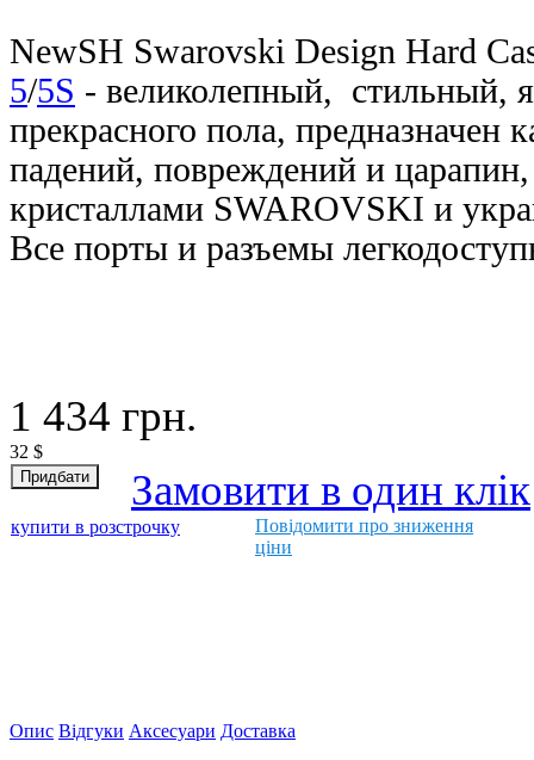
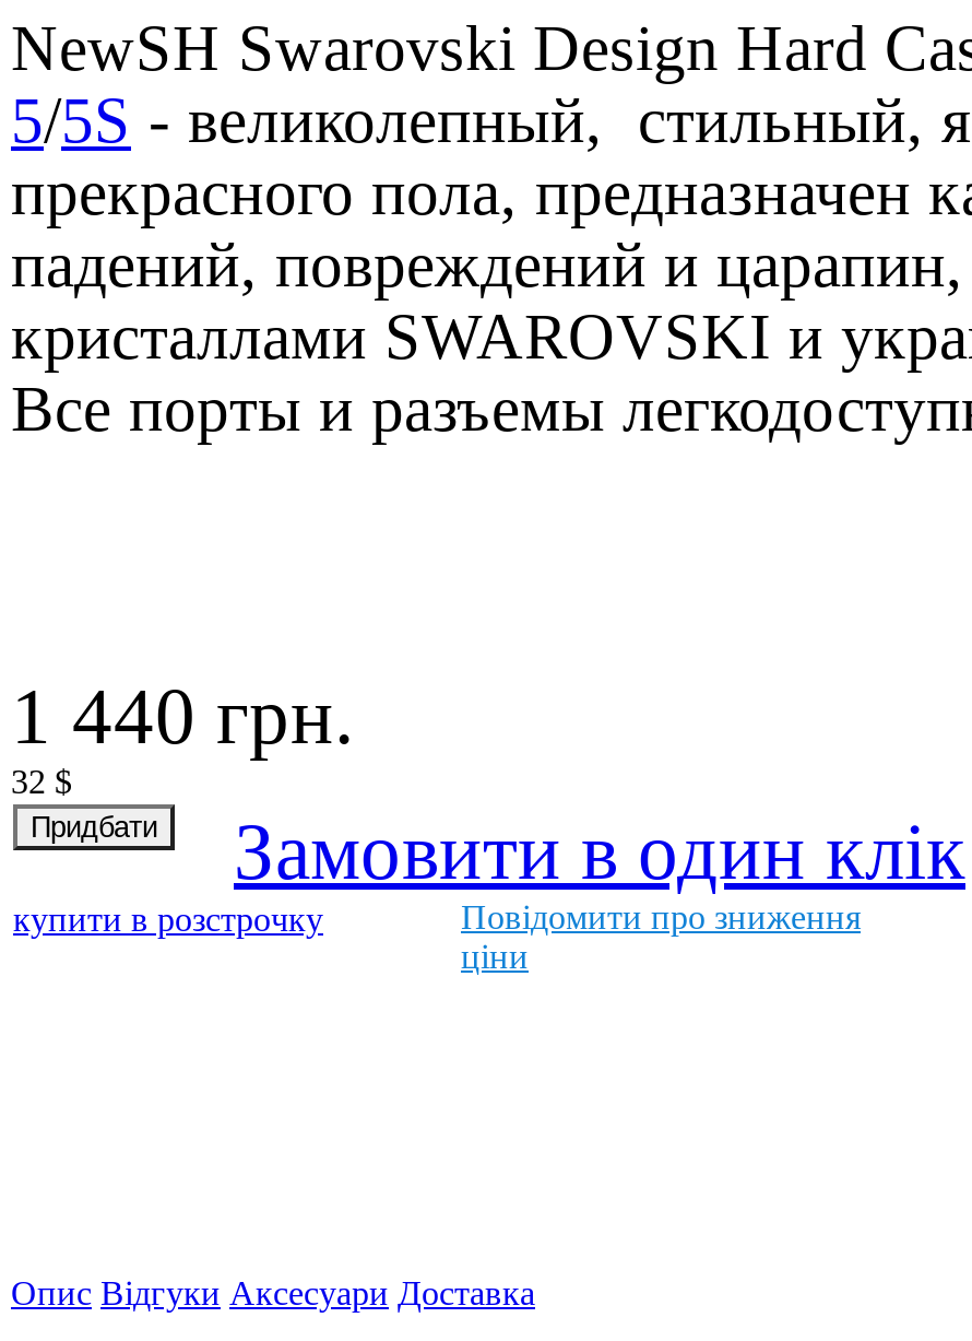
- 1 434 грн.
+ 1 440 грн.
